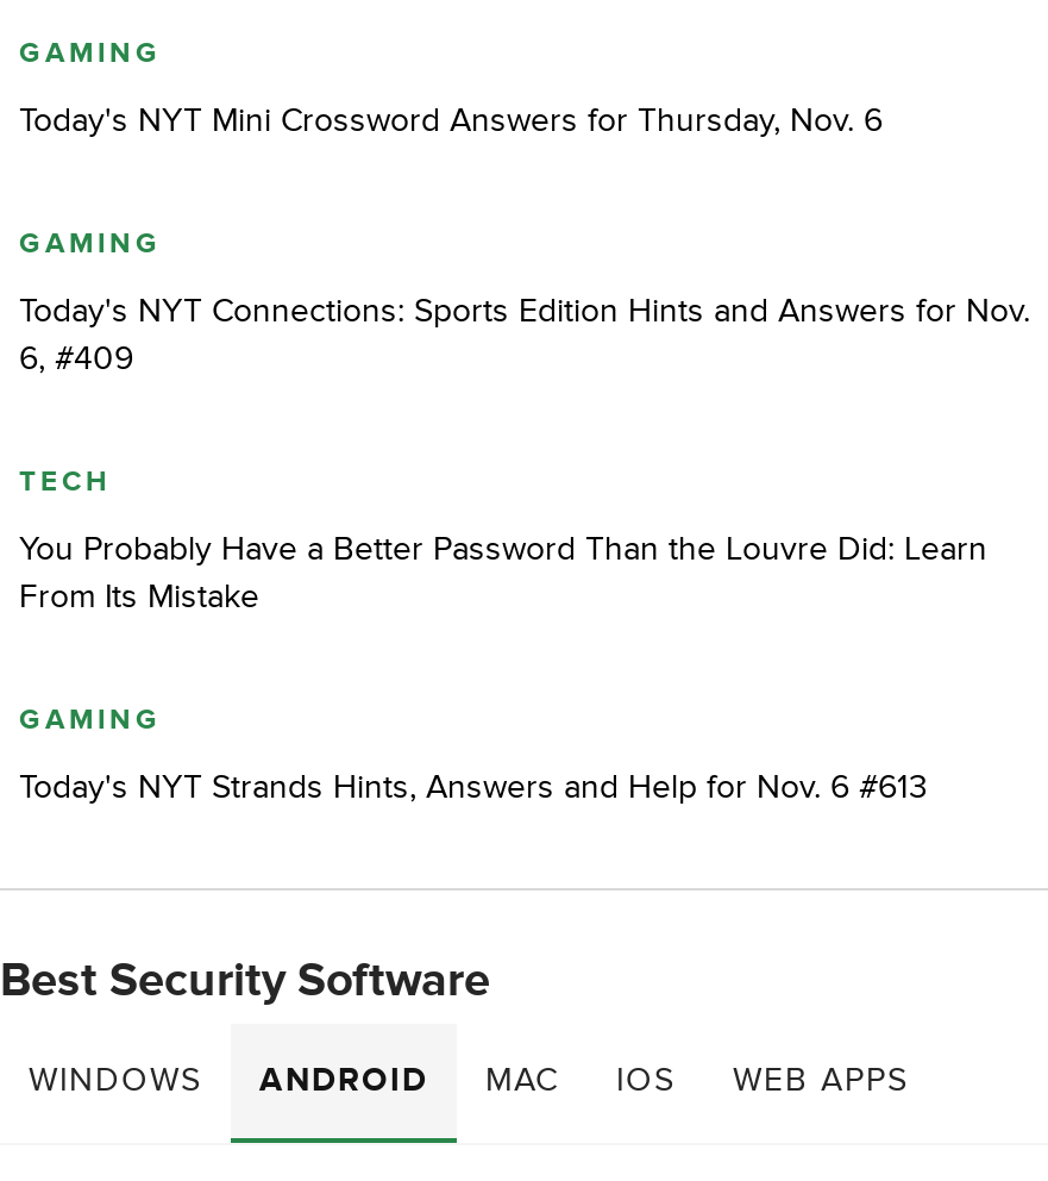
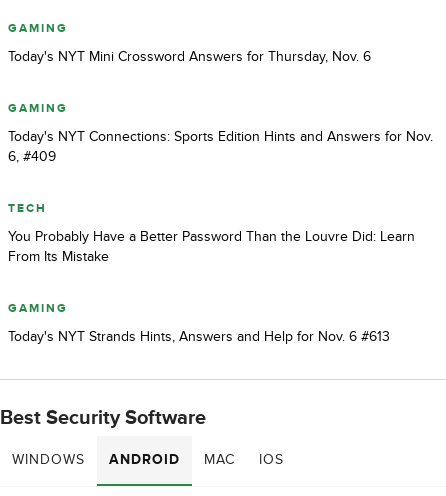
- WEB APPS
